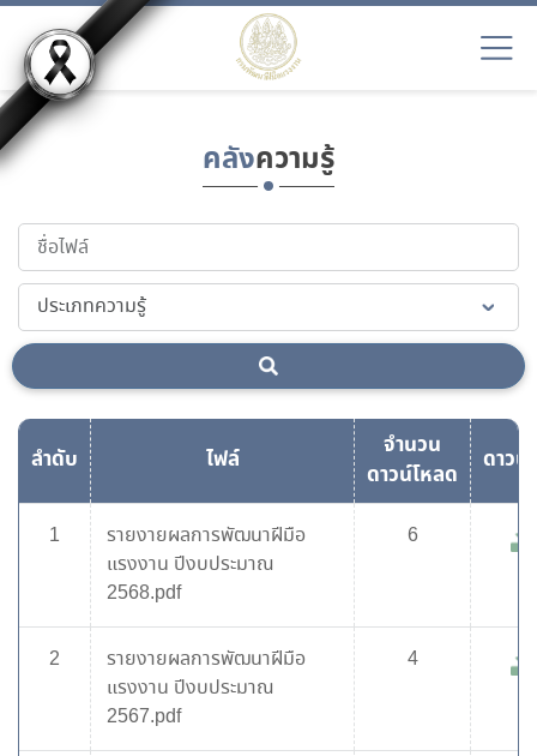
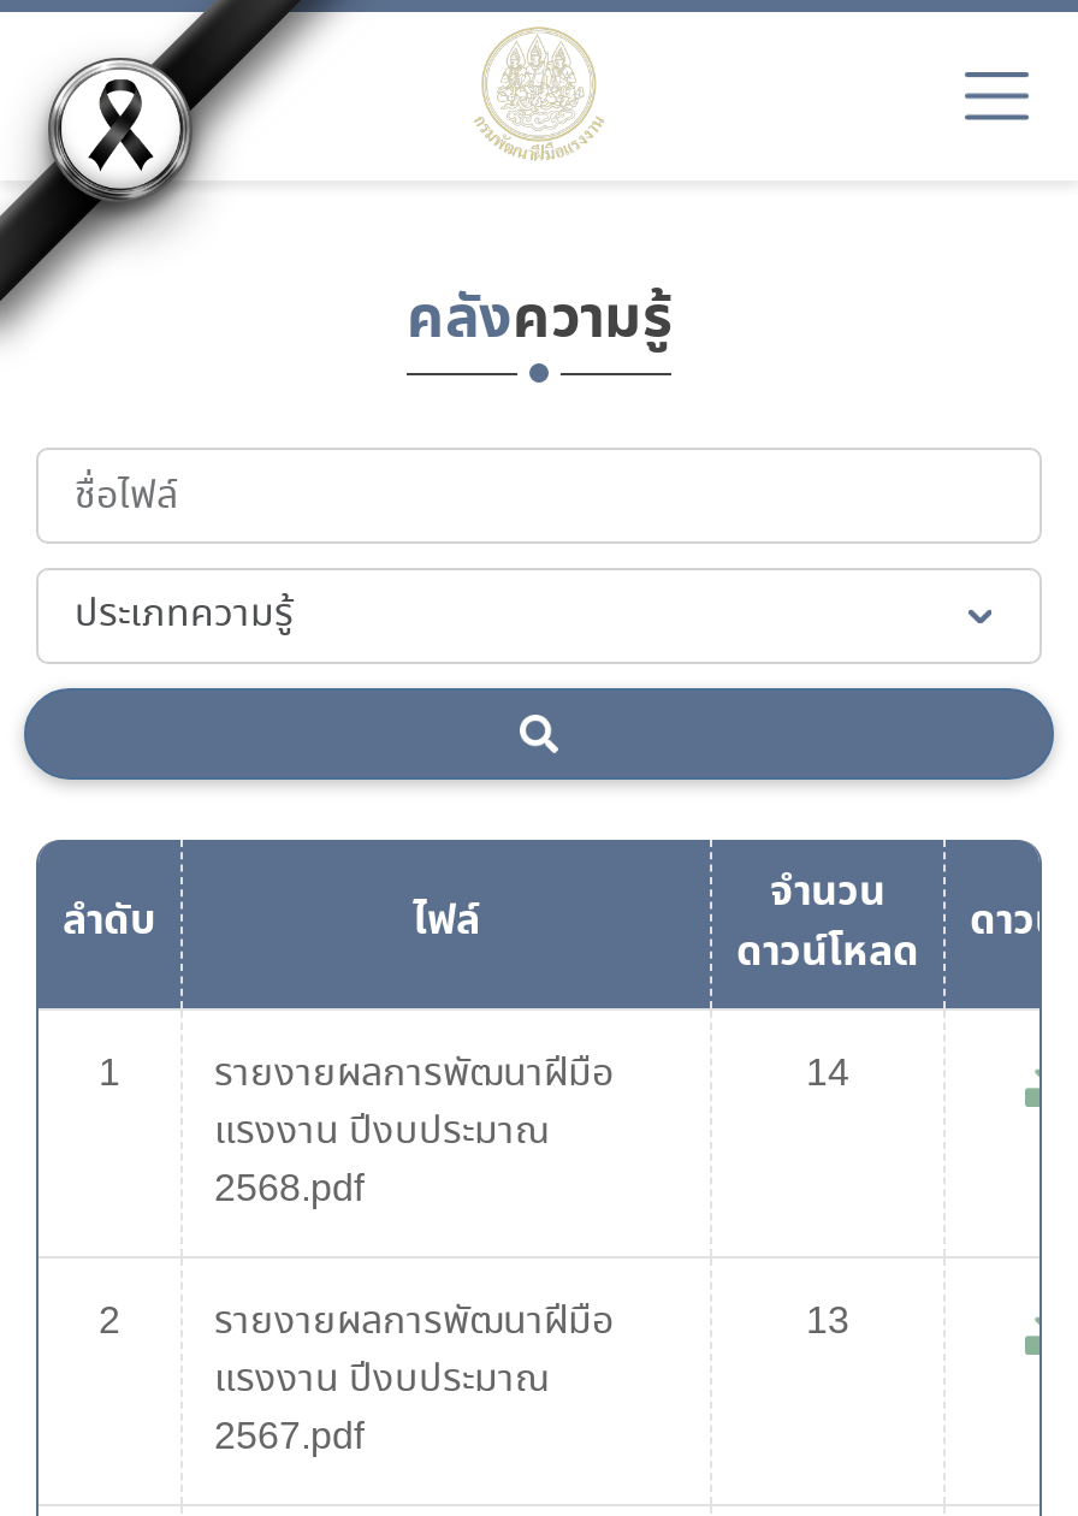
- 6
+ 14

- 4
+ 13
